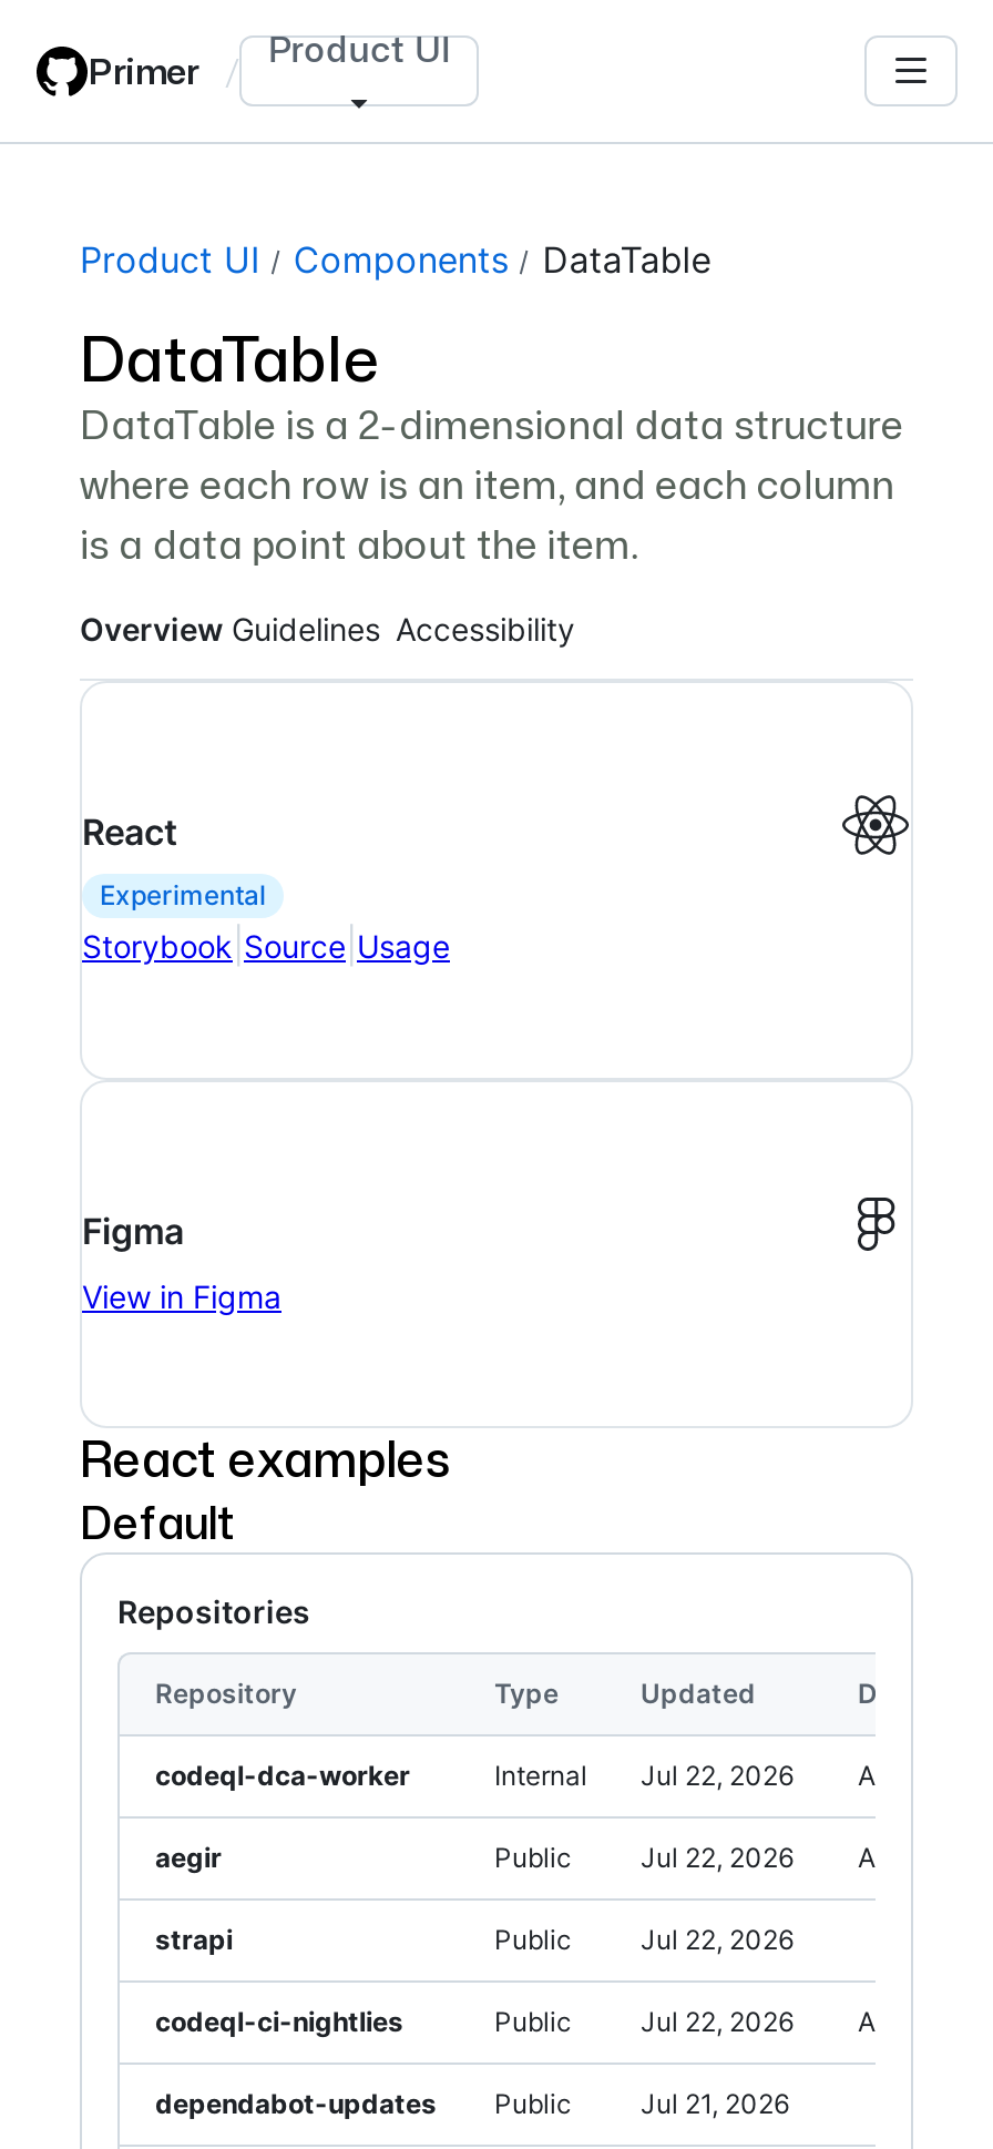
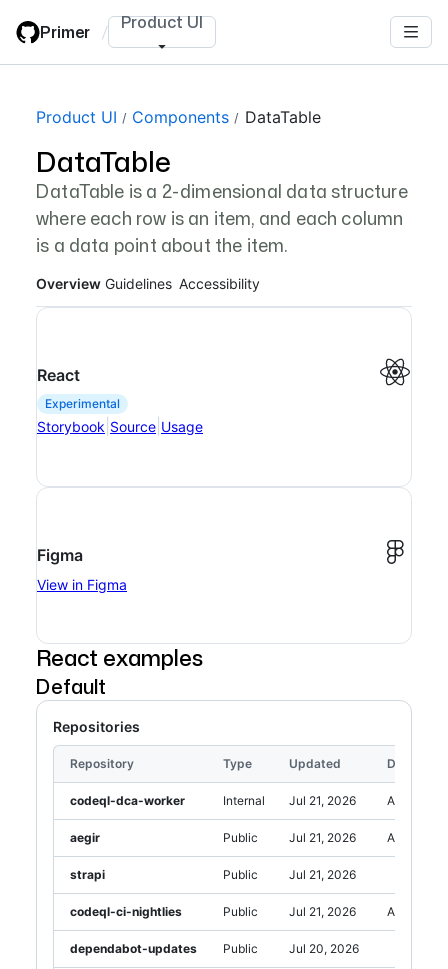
- Jul 22, 2026
+ Jul 21, 2026

- Jul 22, 2026
+ Jul 21, 2026

- Jul 22, 2026
+ Jul 21, 2026

- Jul 22, 2026
+ Jul 21, 2026

- Jul 21, 2026
+ Jul 20, 2026
